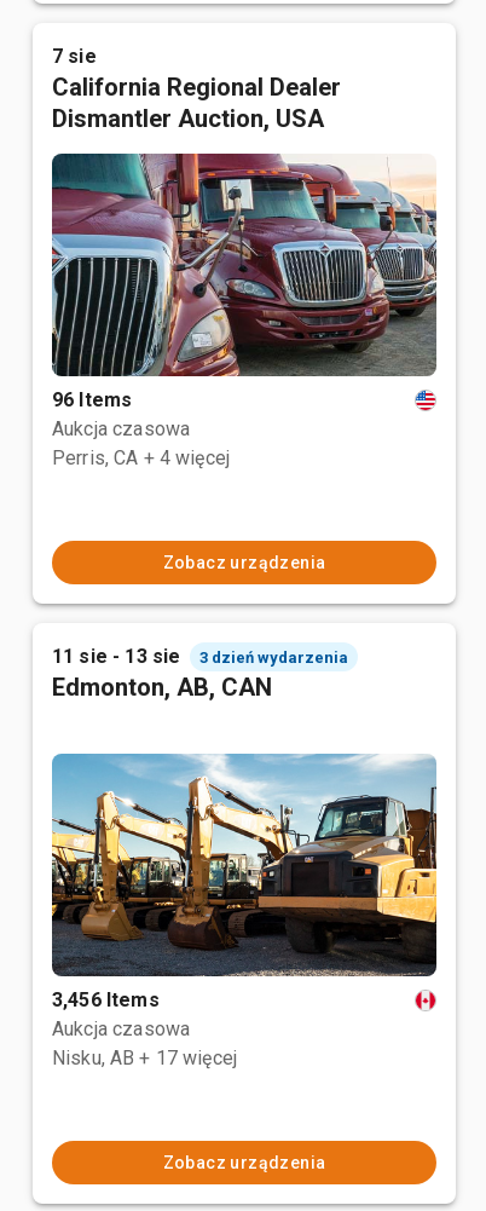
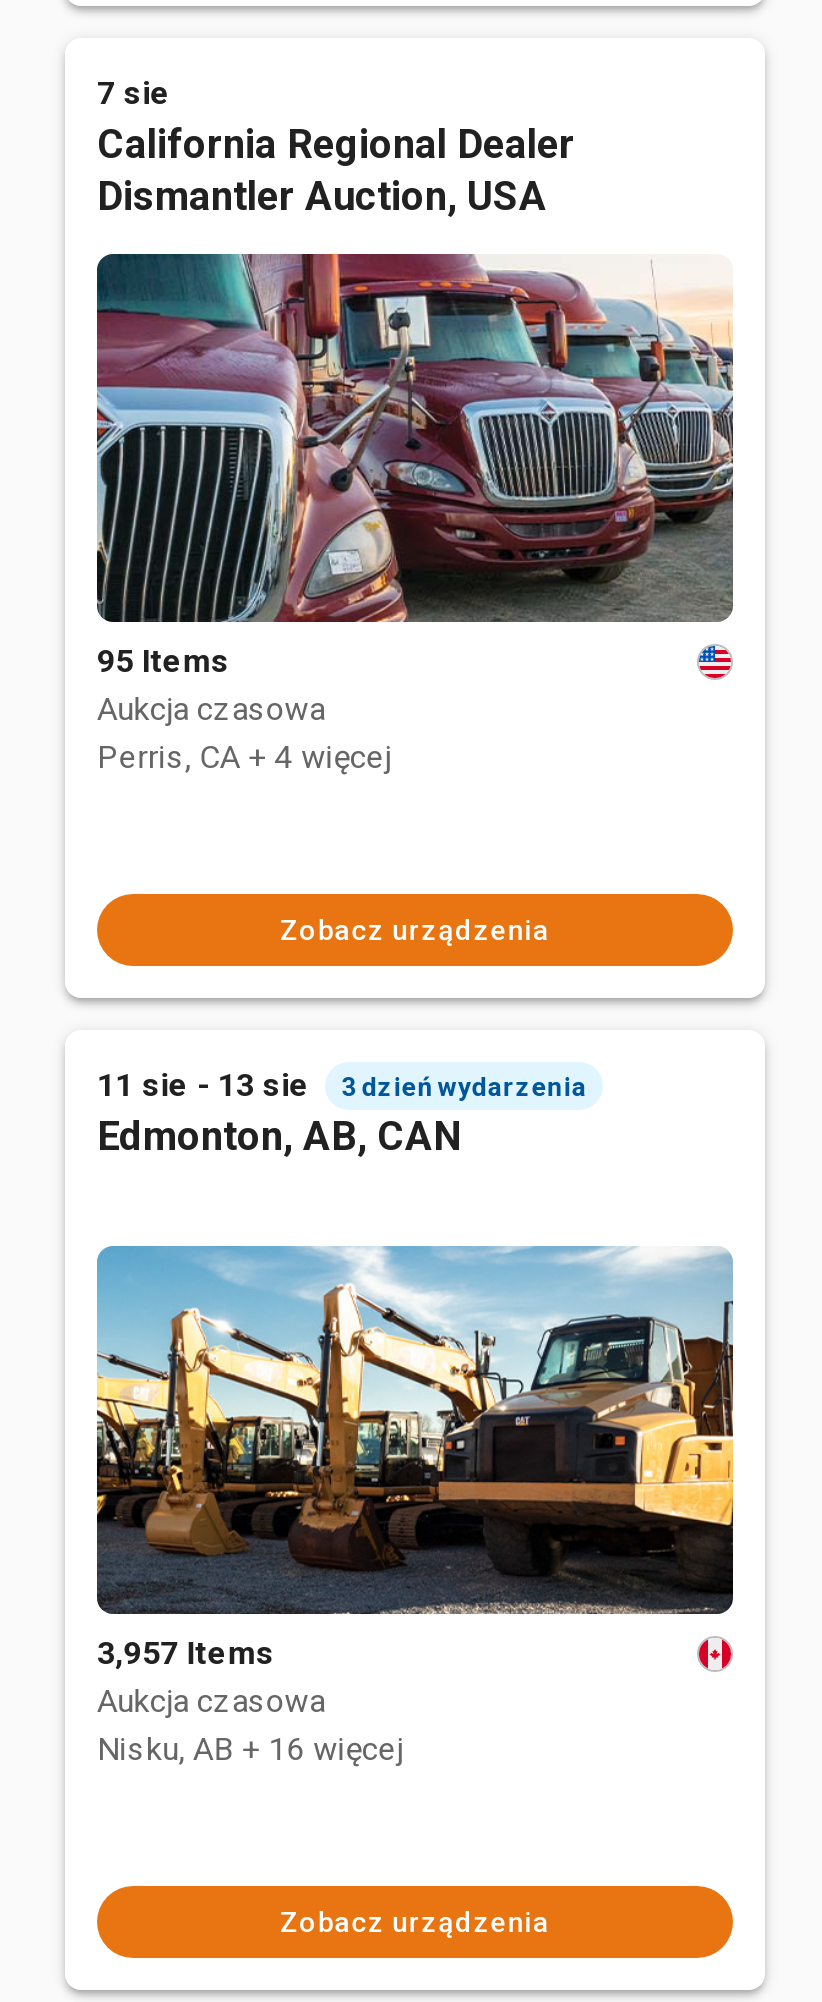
- 96 Items
+ 95 Items

- 3,456 Items
+ 3,957 Items

- Nisku, AB + 17 więcej
+ Nisku, AB + 16 więcej
